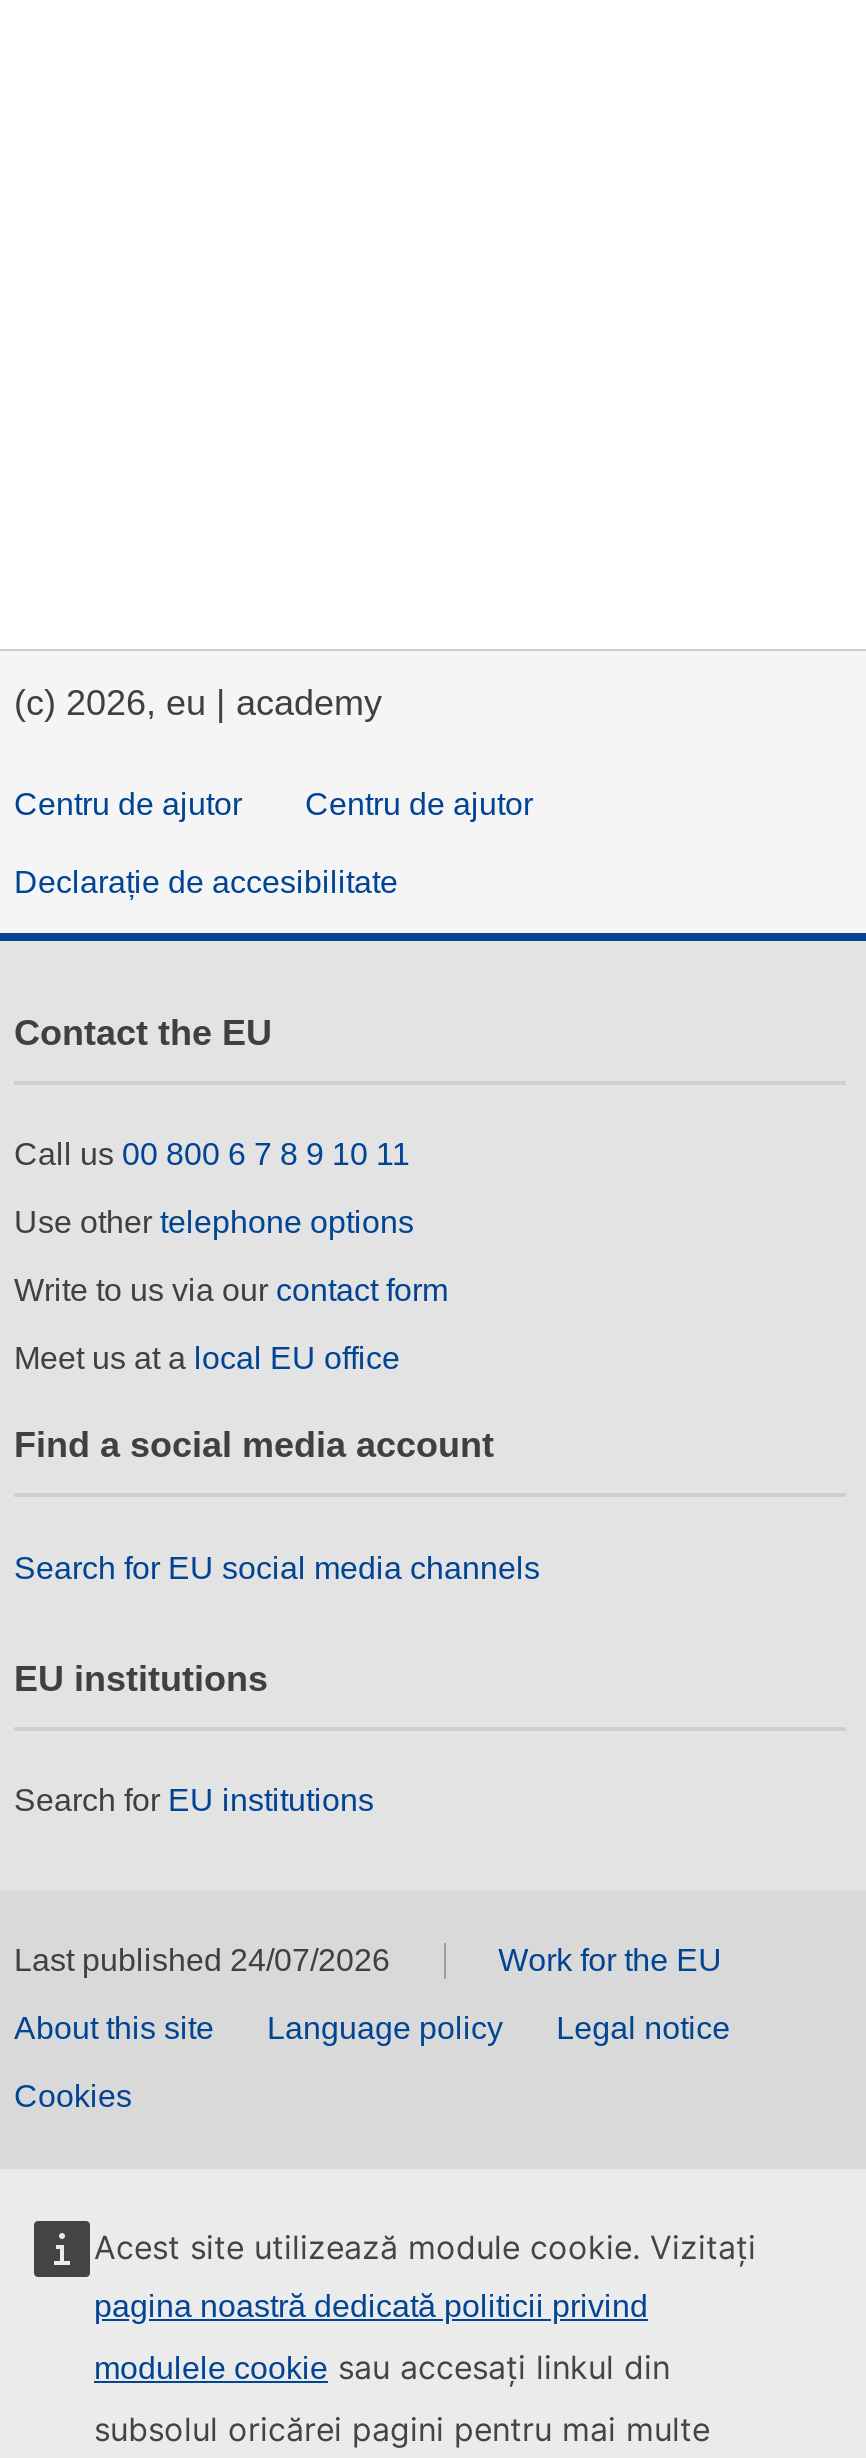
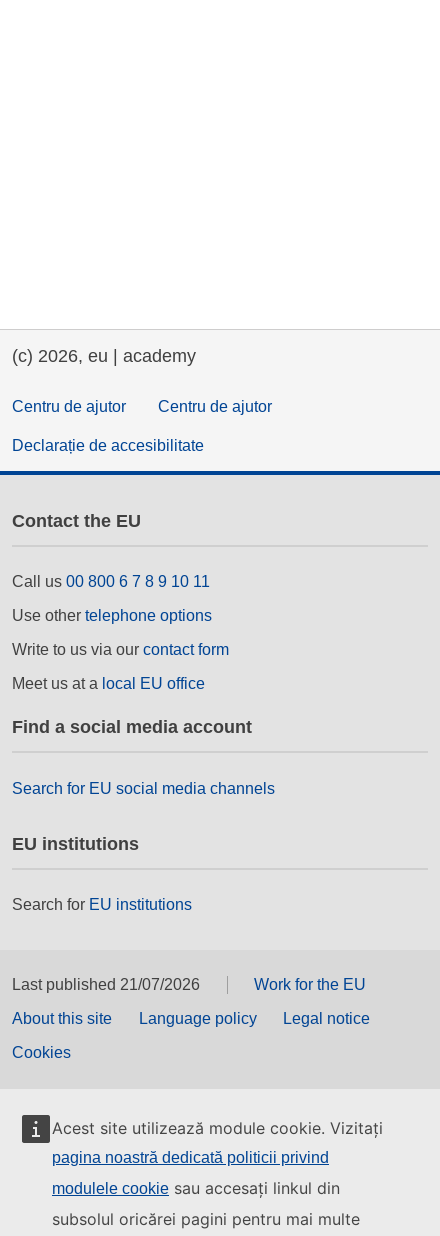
- Last published 24/07/2026
+ Last published 21/07/2026
